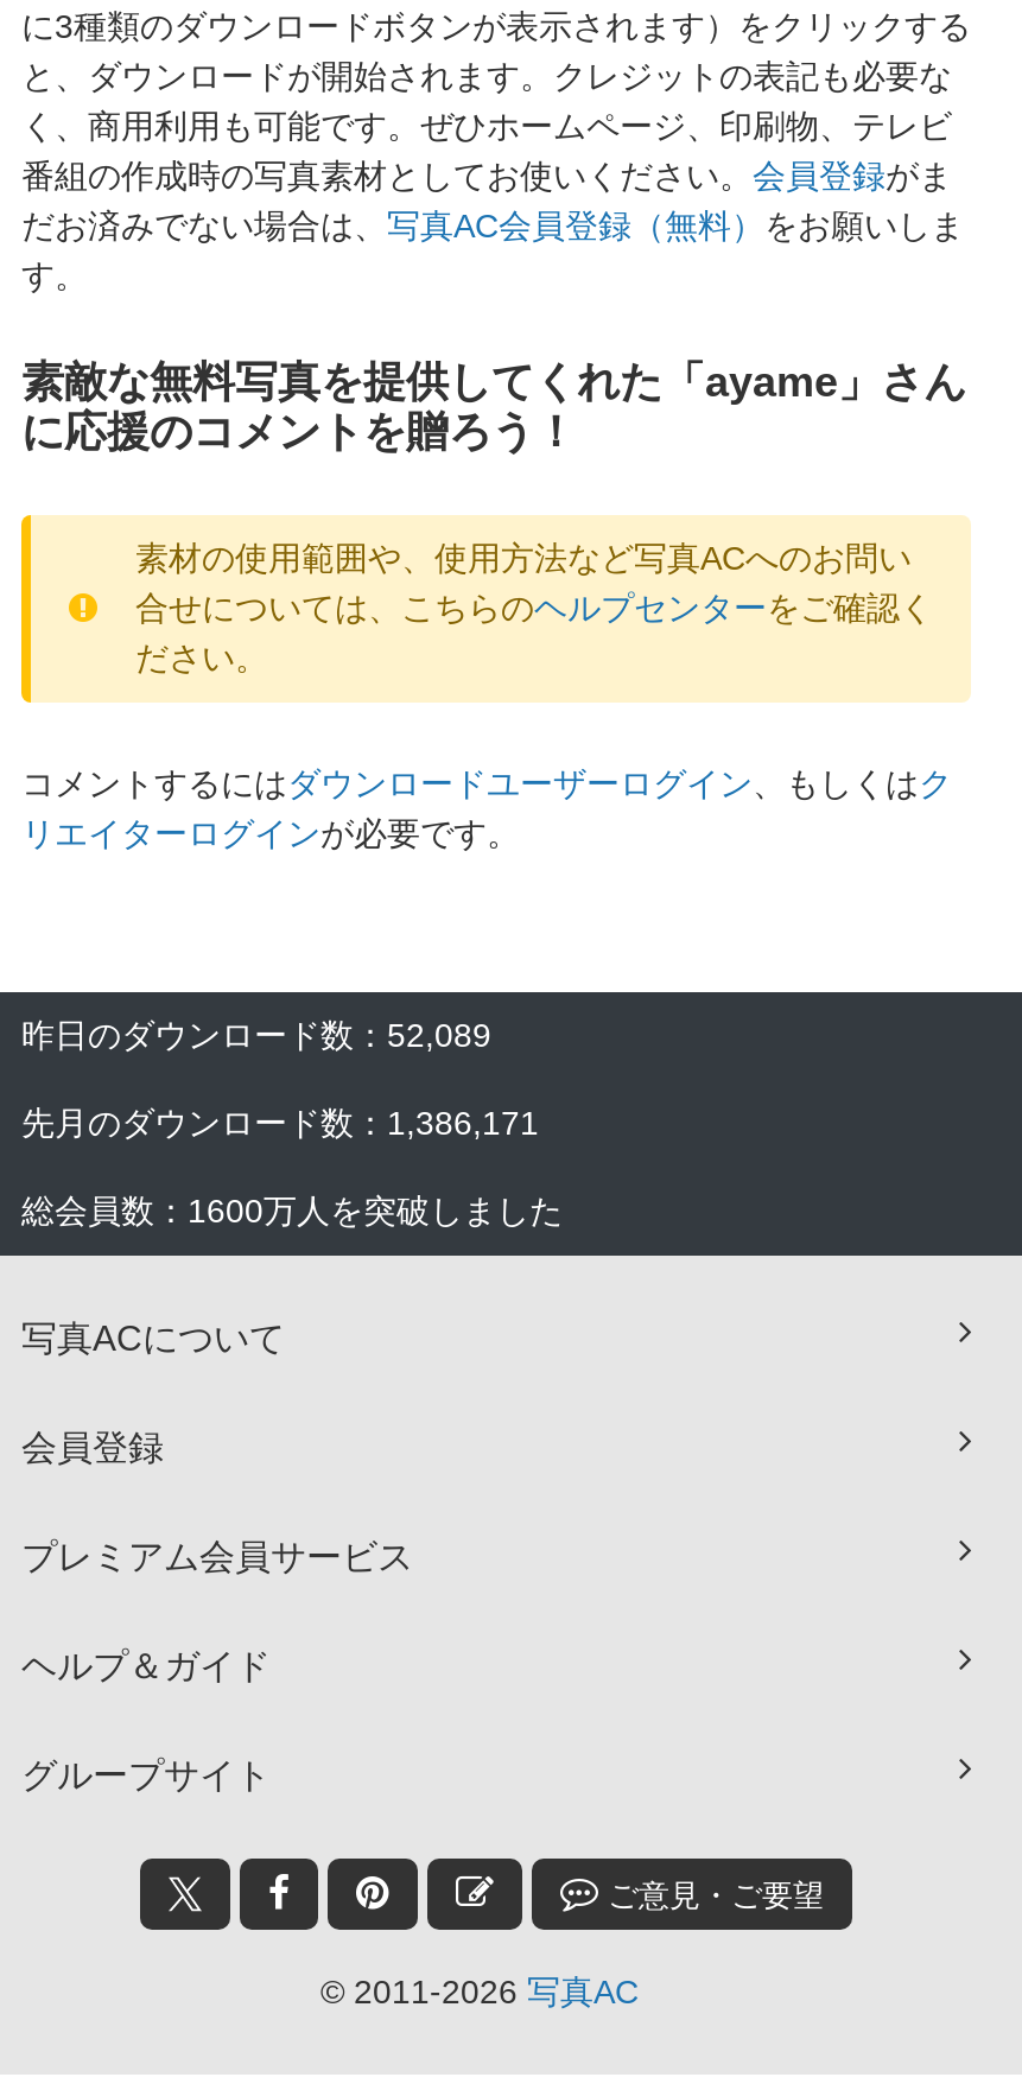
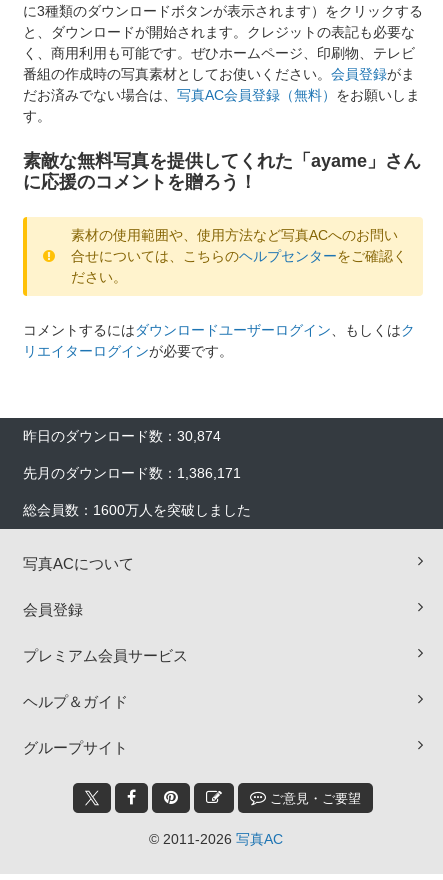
- 昨日のダウンロード数：52,089
+ 昨日のダウンロード数：30,874
